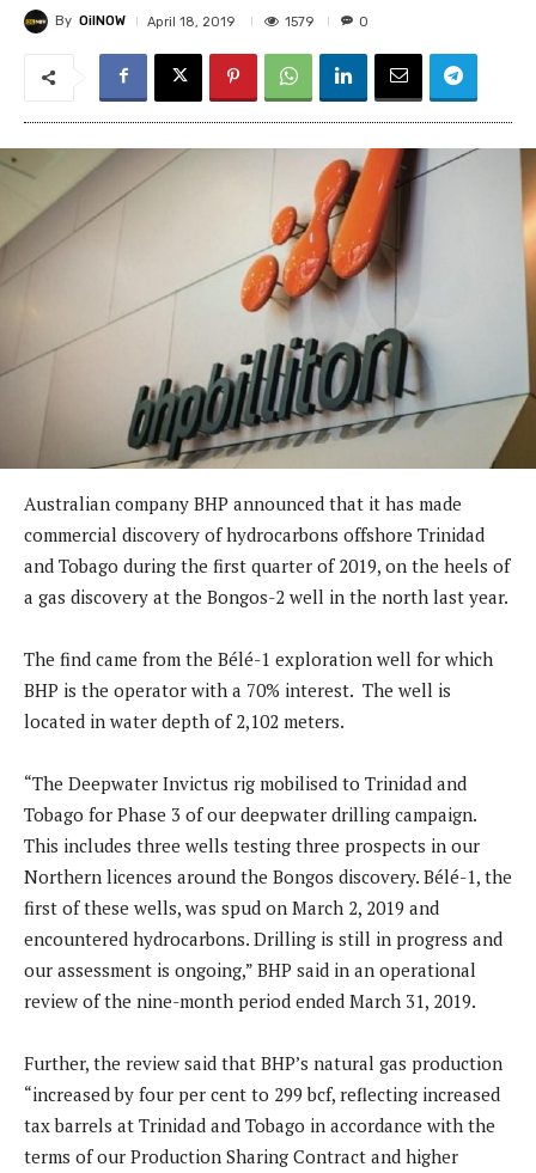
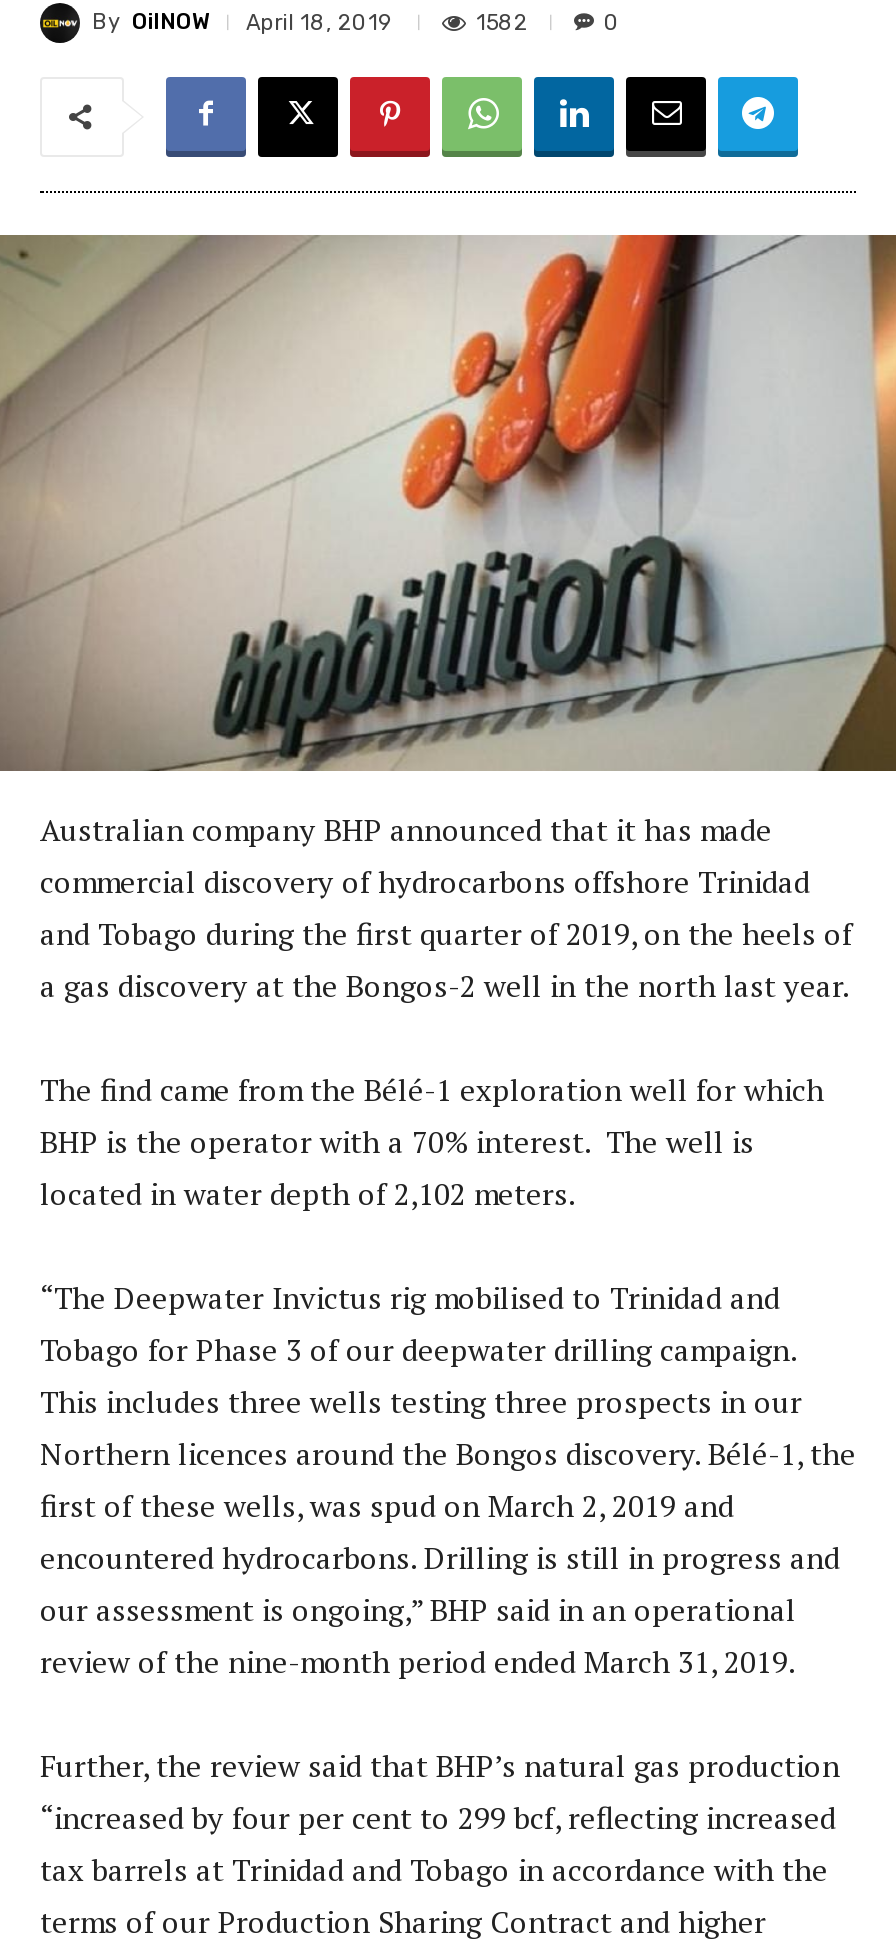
- 1579
+ 1582
